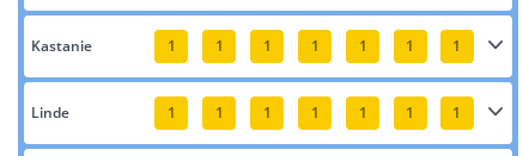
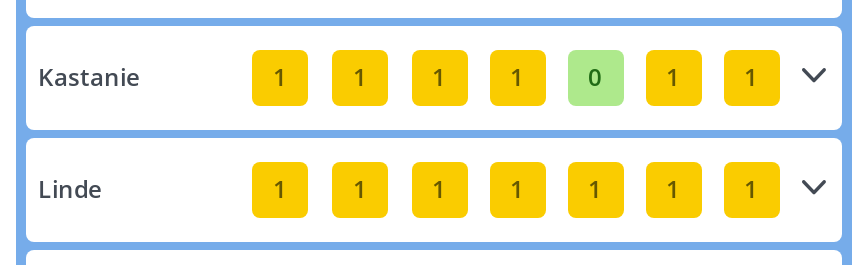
- 1 1 1 1 1 1 1
+ 1 1 1 1 0 1 1
